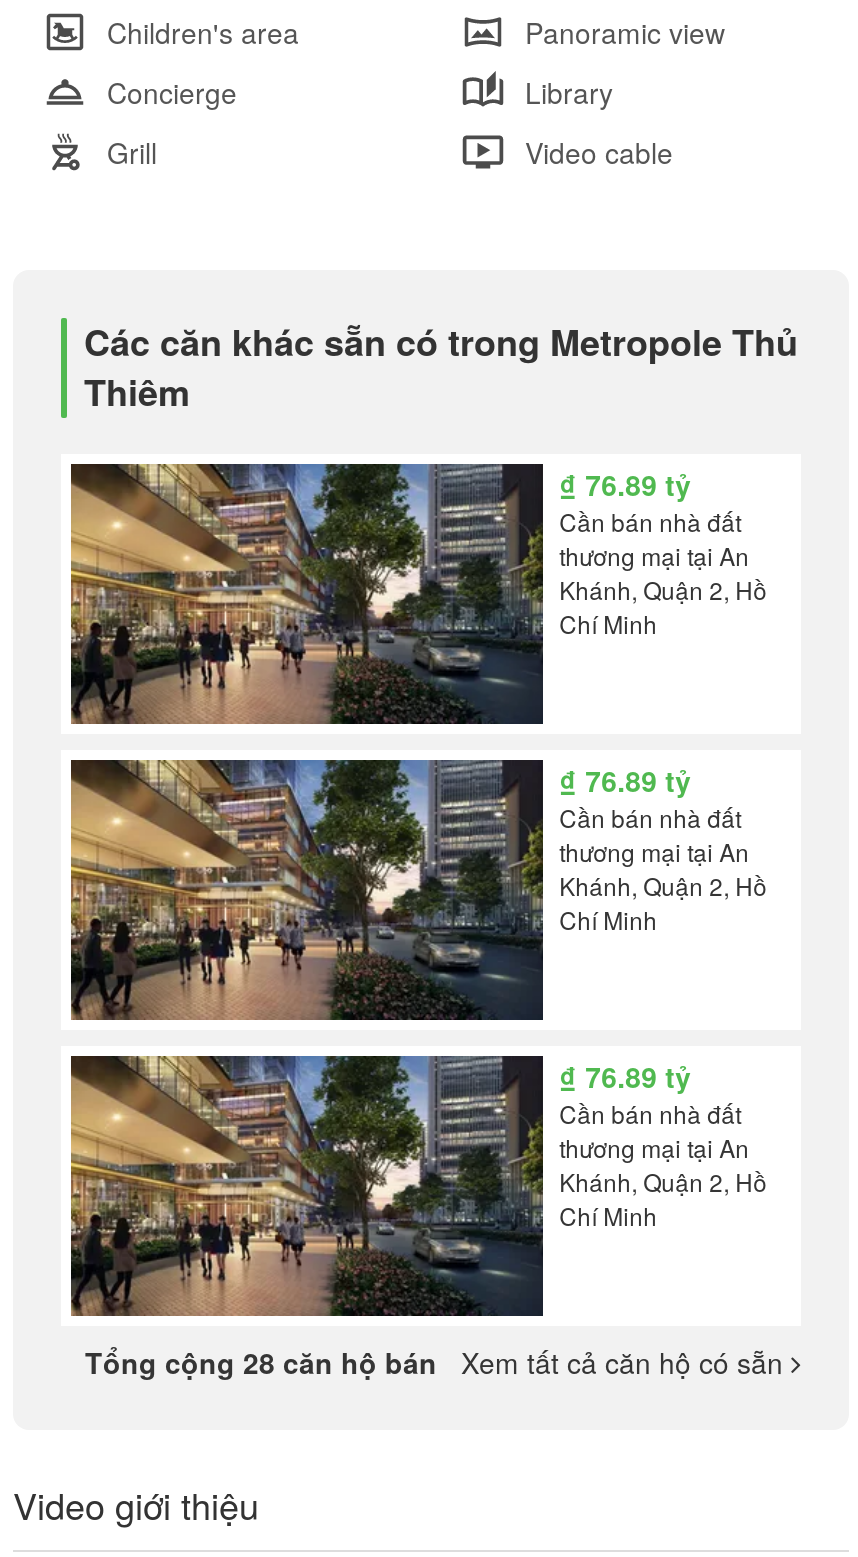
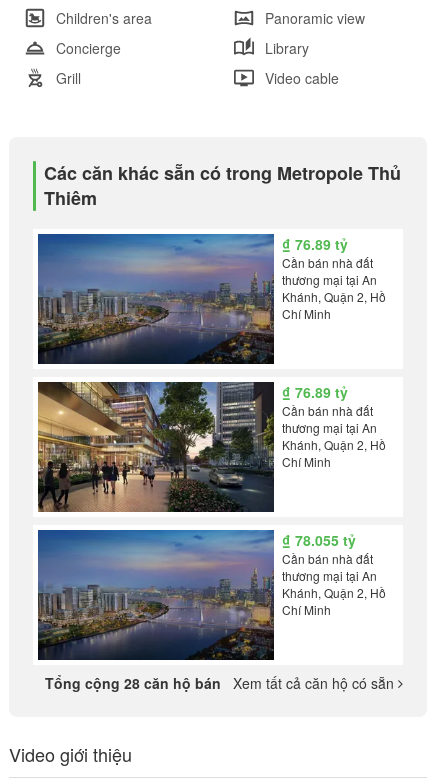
- [image]
+ [image]

- [image]
- ₫ 76.89 tỷ
+ [image]
+ ₫ 78.055 tỷ
